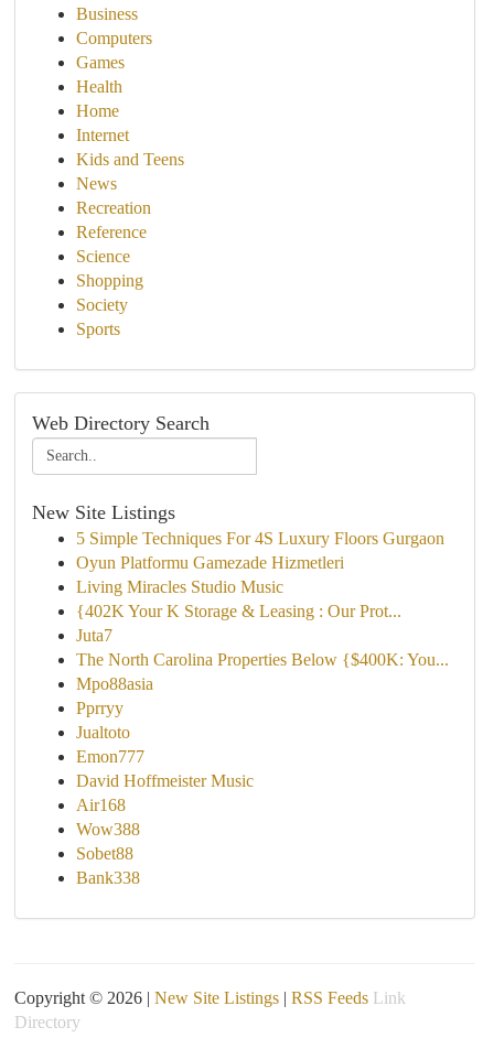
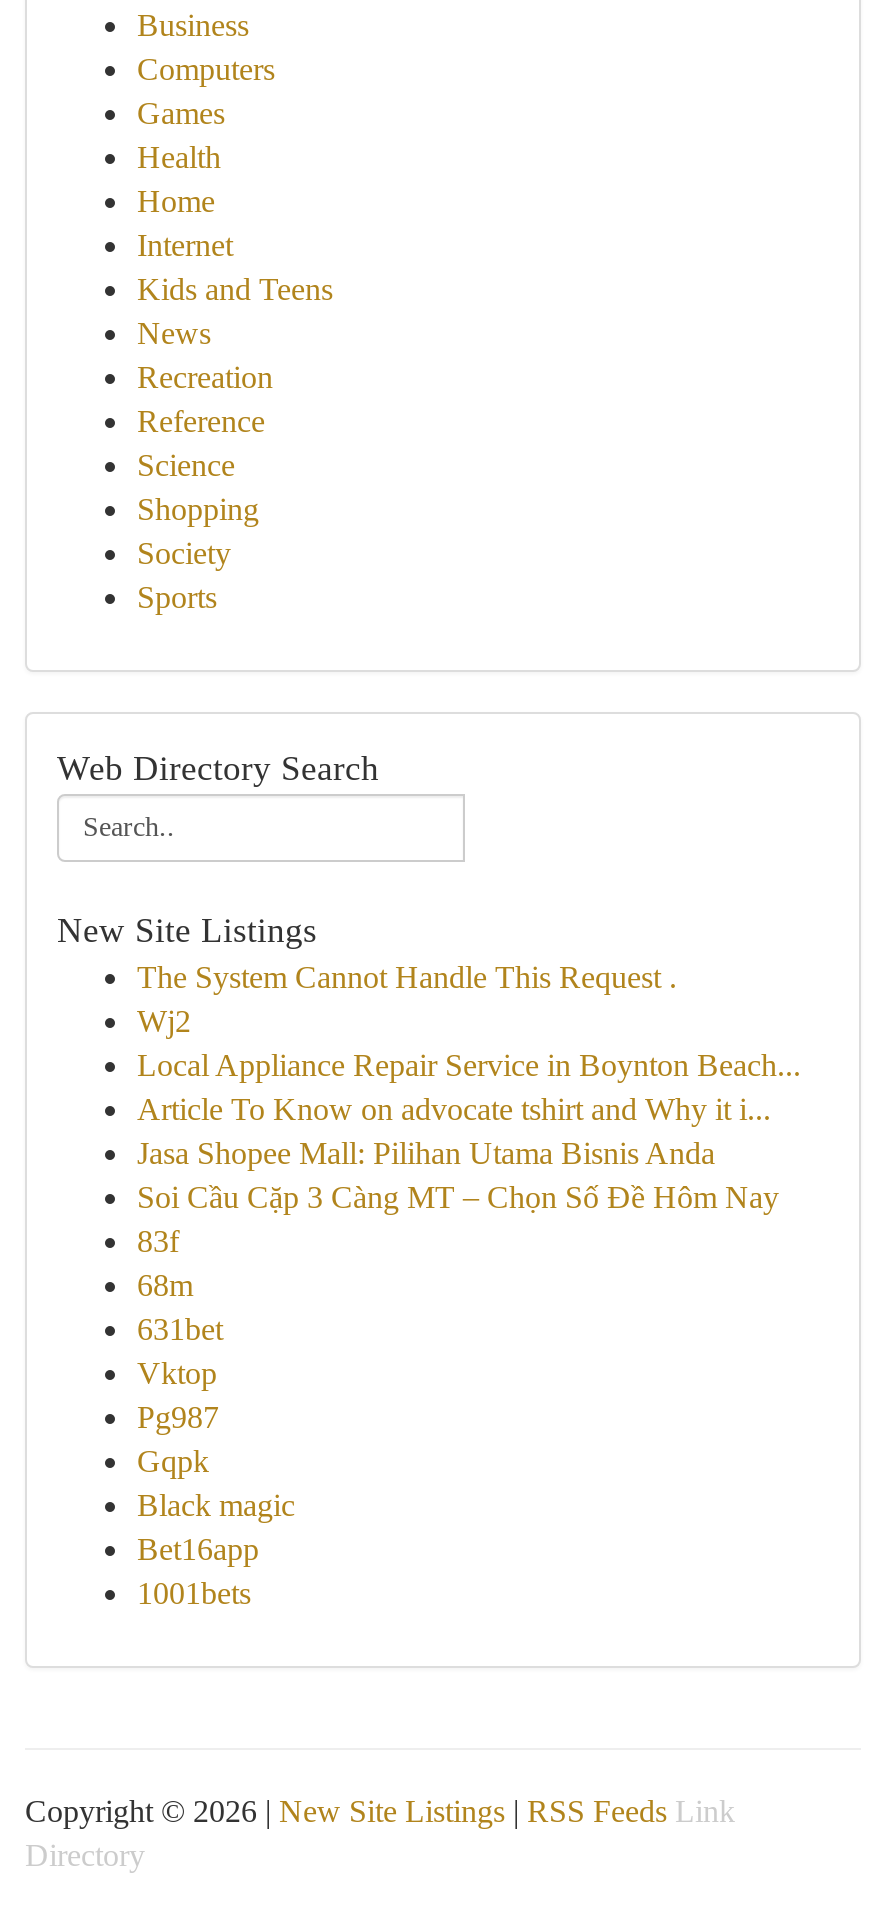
- 5 Simple Techniques For 4S Luxury Floors Gurgaon
- Oyun Platformu Gamezade Hizmetleri
- Living Miracles Studio Music
- {402K Your K Storage & Leasing : Our Prot...
- Juta7
- The North Carolina Properties Below {$400K: You...
- Mpo88asia
- Pprryy
- Jualtoto
- Emon777
- David Hoffmeister Music
- Air168
- Wow388
- Sobet88
- Bank338
+ The System Cannot Handle This Request .
+ Wj2
+ Local Appliance Repair Service in Boynton Beach...
+ Article To Know on advocate tshirt and Why it i...
+ Jasa Shopee Mall: Pilihan Utama Bisnis Anda
+ Soi Cầu Cặp 3 Càng MT – Chọn Số Đề Hôm Nay
+ 83f
+ 68m
+ 631bet
+ Vktop
+ Pg987
+ Gqpk
+ Black magic
+ Bet16app
+ 1001bets
